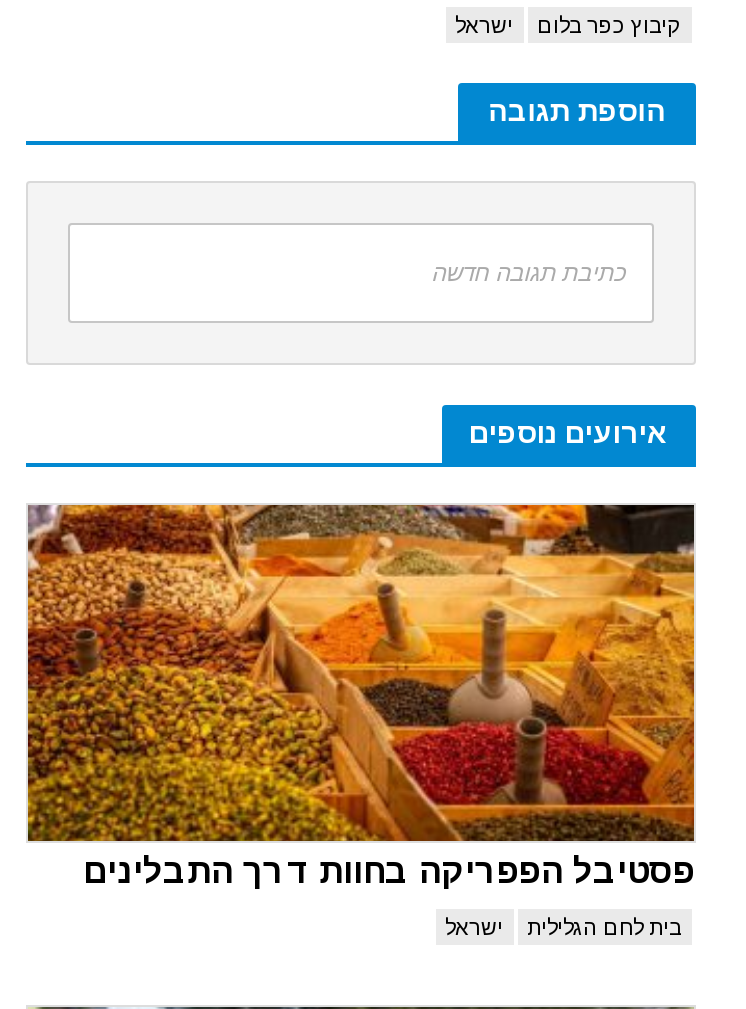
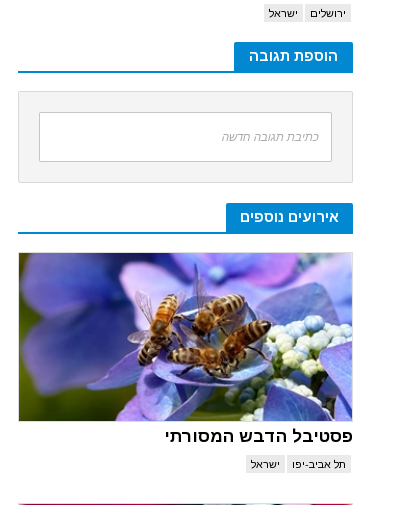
- קיבוץ כפר בלום
+ ירושלים

- [image]
- פסטיבל הפפריקה בחוות דרך התבלינים
+ [image]
+ פסטיבל הדבש המסורתי

- בית לחם הגלילית
+ תל אביב-יפו
